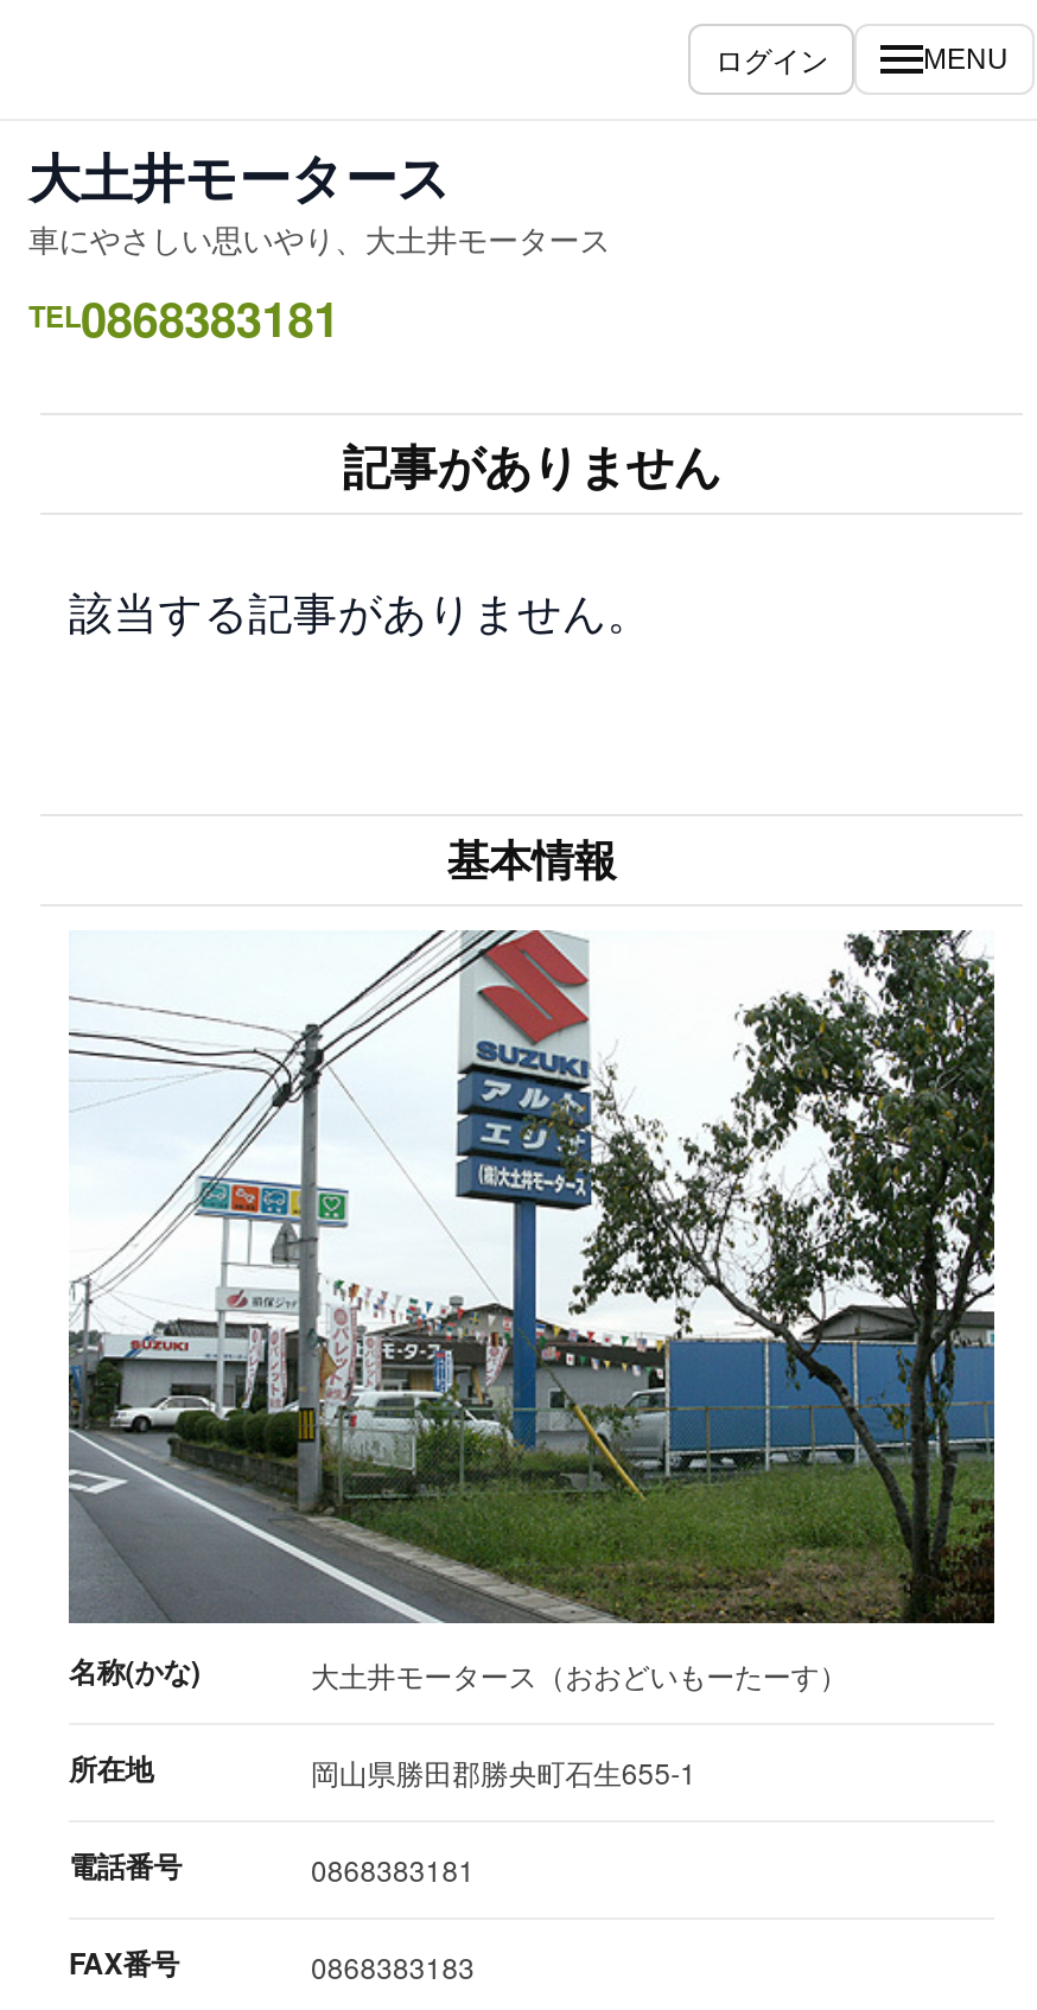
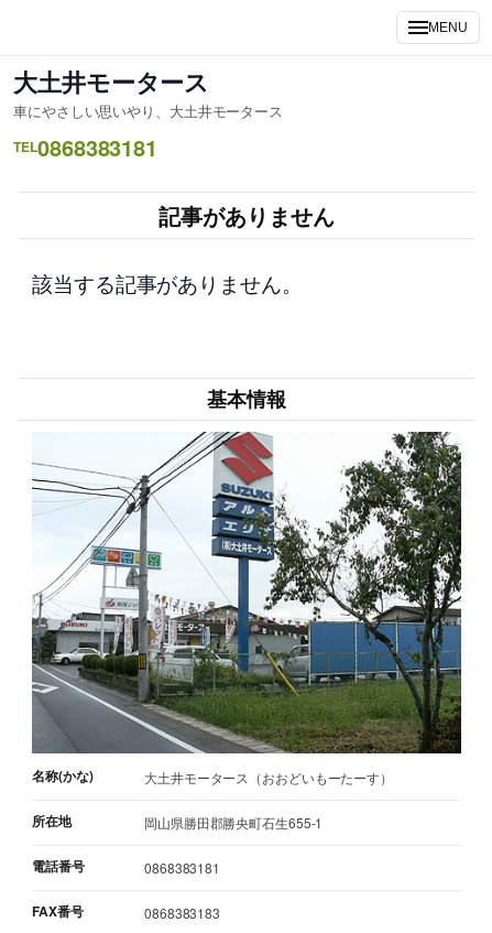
- ログイン
